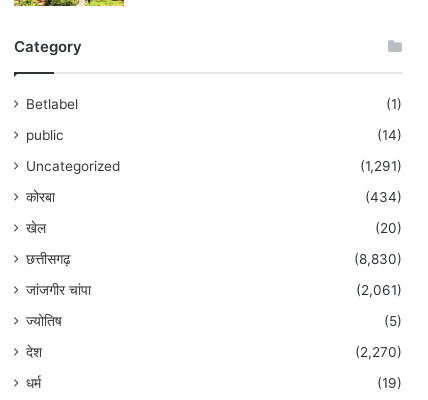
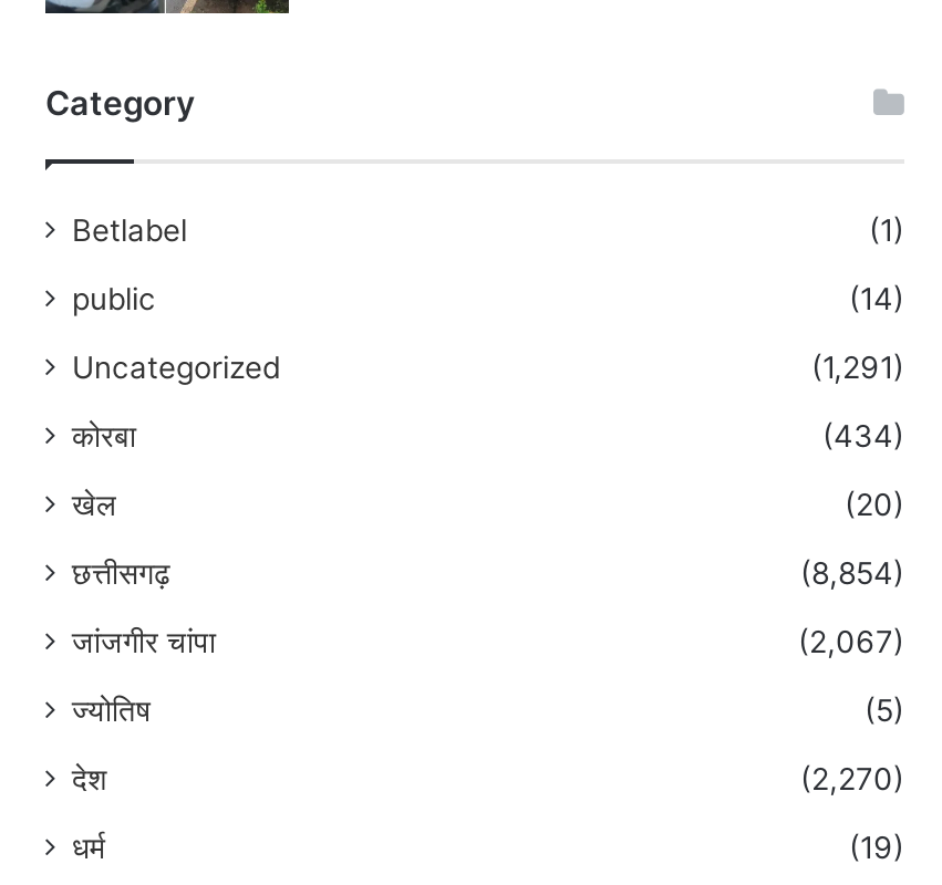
- (8,830)
+ (8,854)

- (2,061)
+ (2,067)
